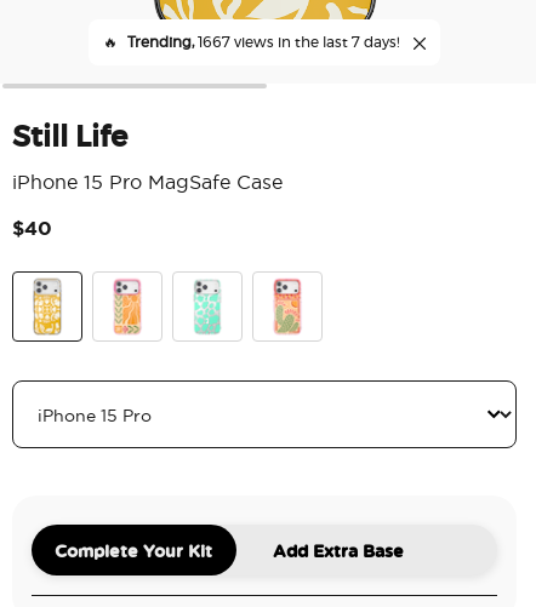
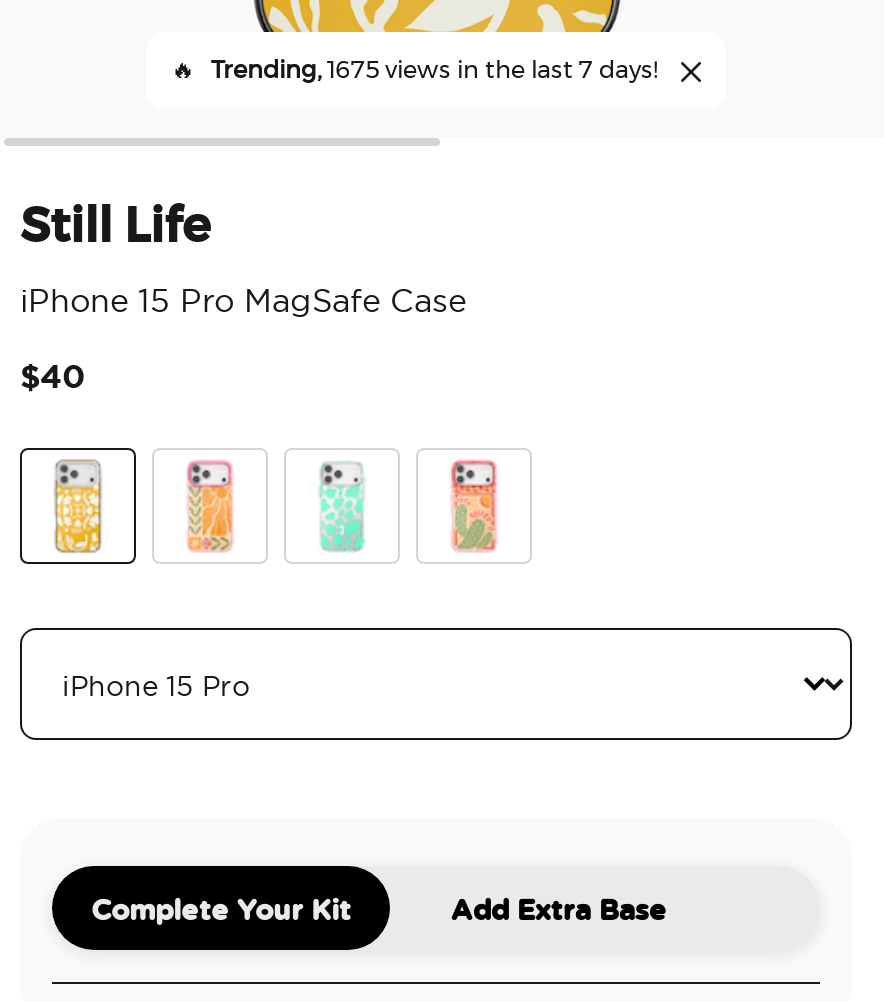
- Trending, 1667 views in the last 7 days!
+ Trending, 1675 views in the last 7 days!
